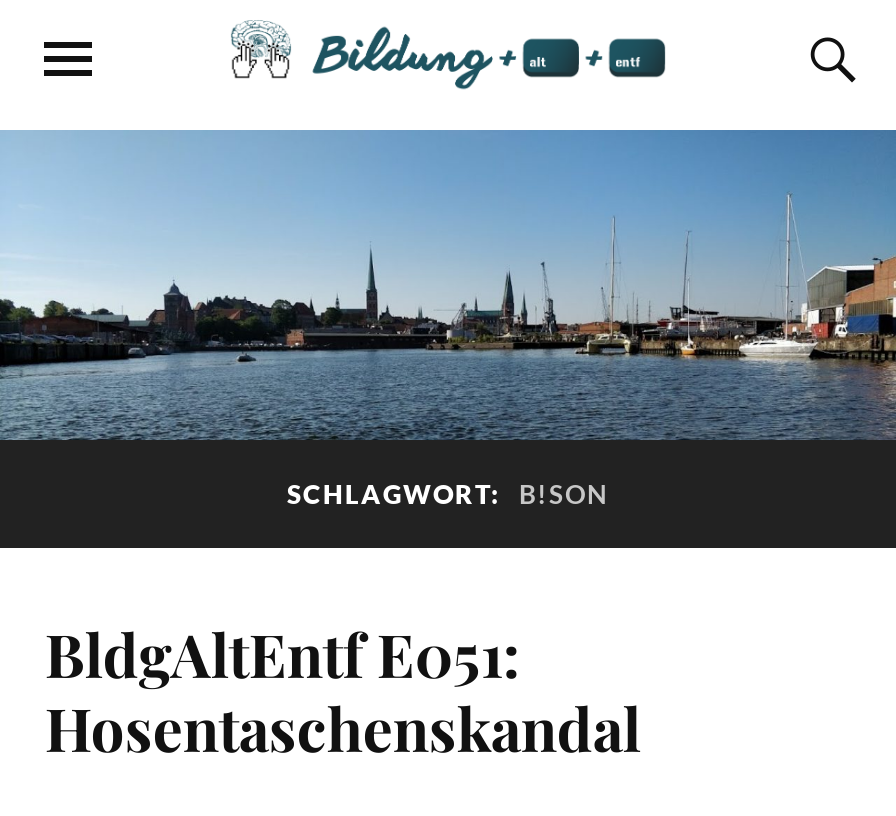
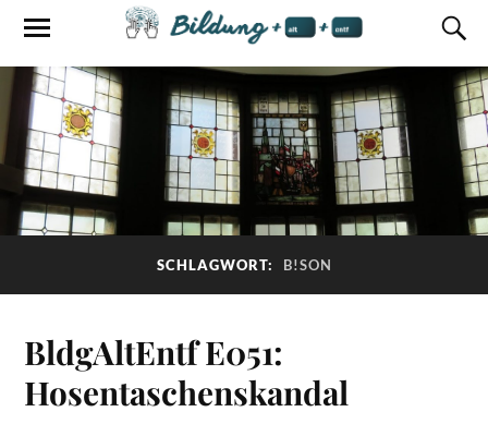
- [image]
+ [image]
